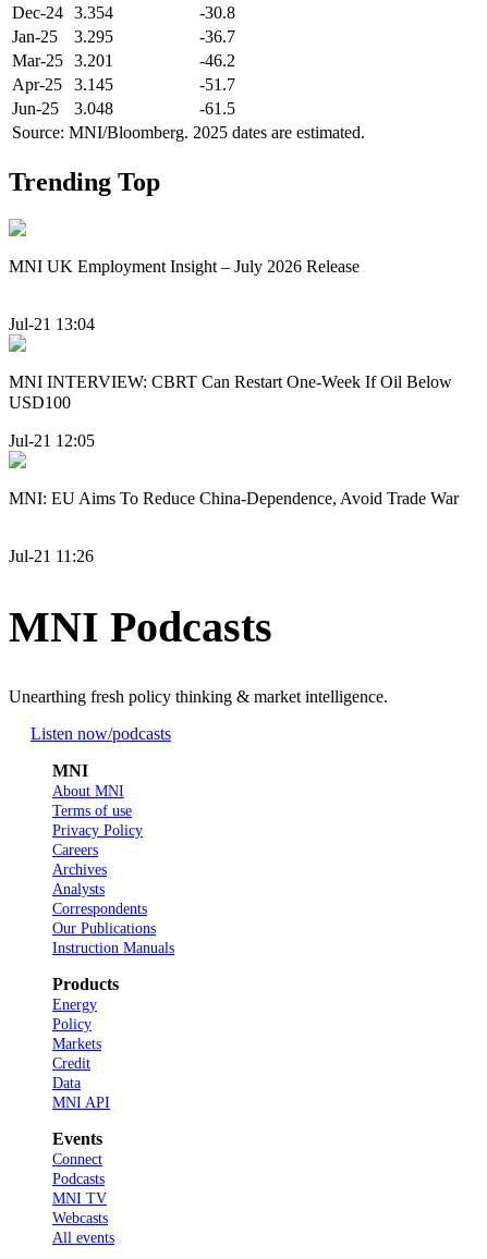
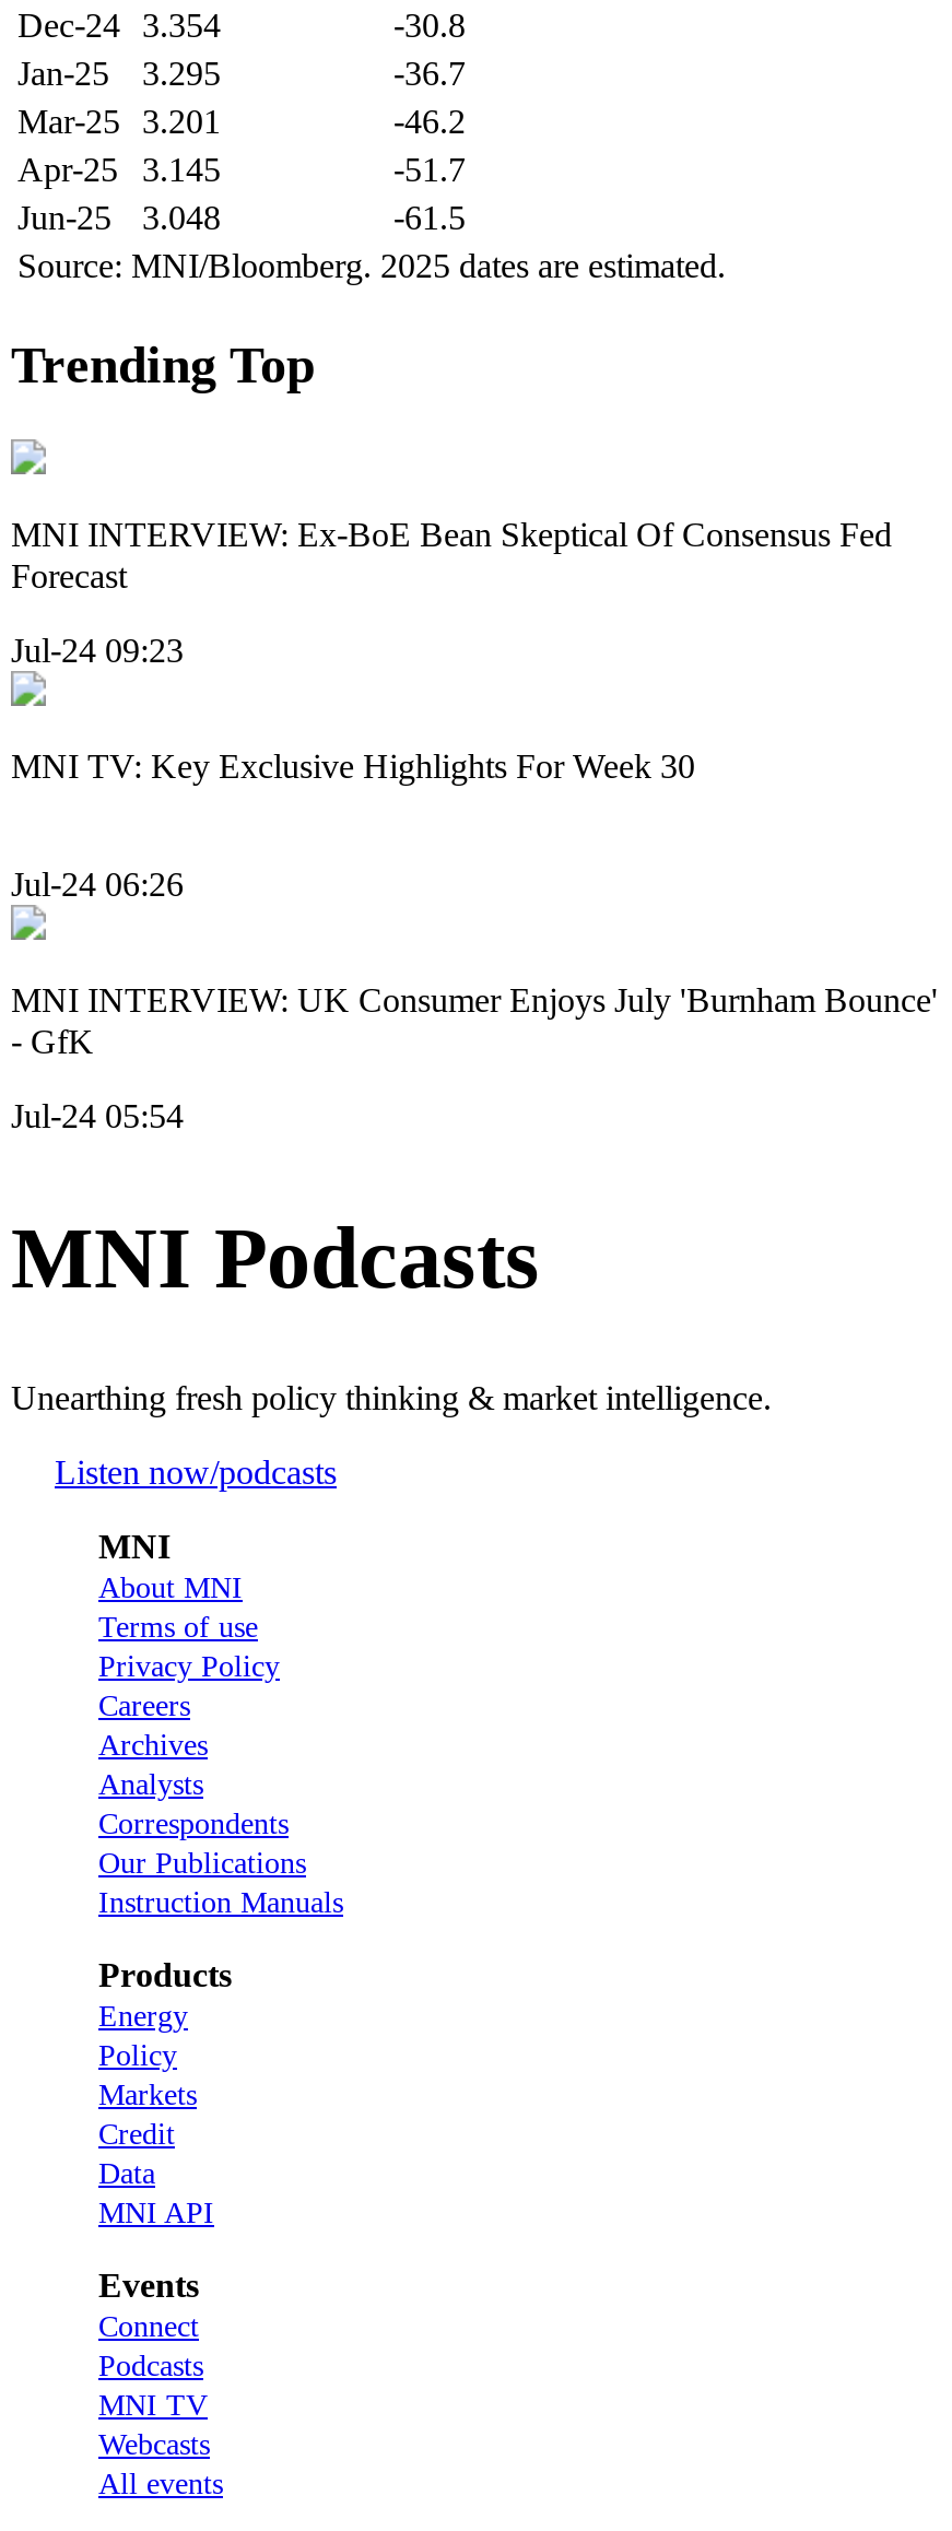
- MNI UK Employment Insight – July 2026 Release
+ MNI INTERVIEW: Ex-BoE Bean Skeptical Of Consensus Fed
+ Forecast

- Jul-21 13:04
+ Jul-24 09:23

- MNI INTERVIEW: CBRT Can Restart One-Week If Oil Below
- USD100
+ MNI TV: Key Exclusive Highlights For Week 30

- Jul-21 12:05
+ Jul-24 06:26

- MNI: EU Aims To Reduce China-Dependence, Avoid Trade War
+ MNI INTERVIEW: UK Consumer Enjoys July 'Burnham Bounce'
+ - GfK

- Jul-21 11:26
+ Jul-24 05:54
